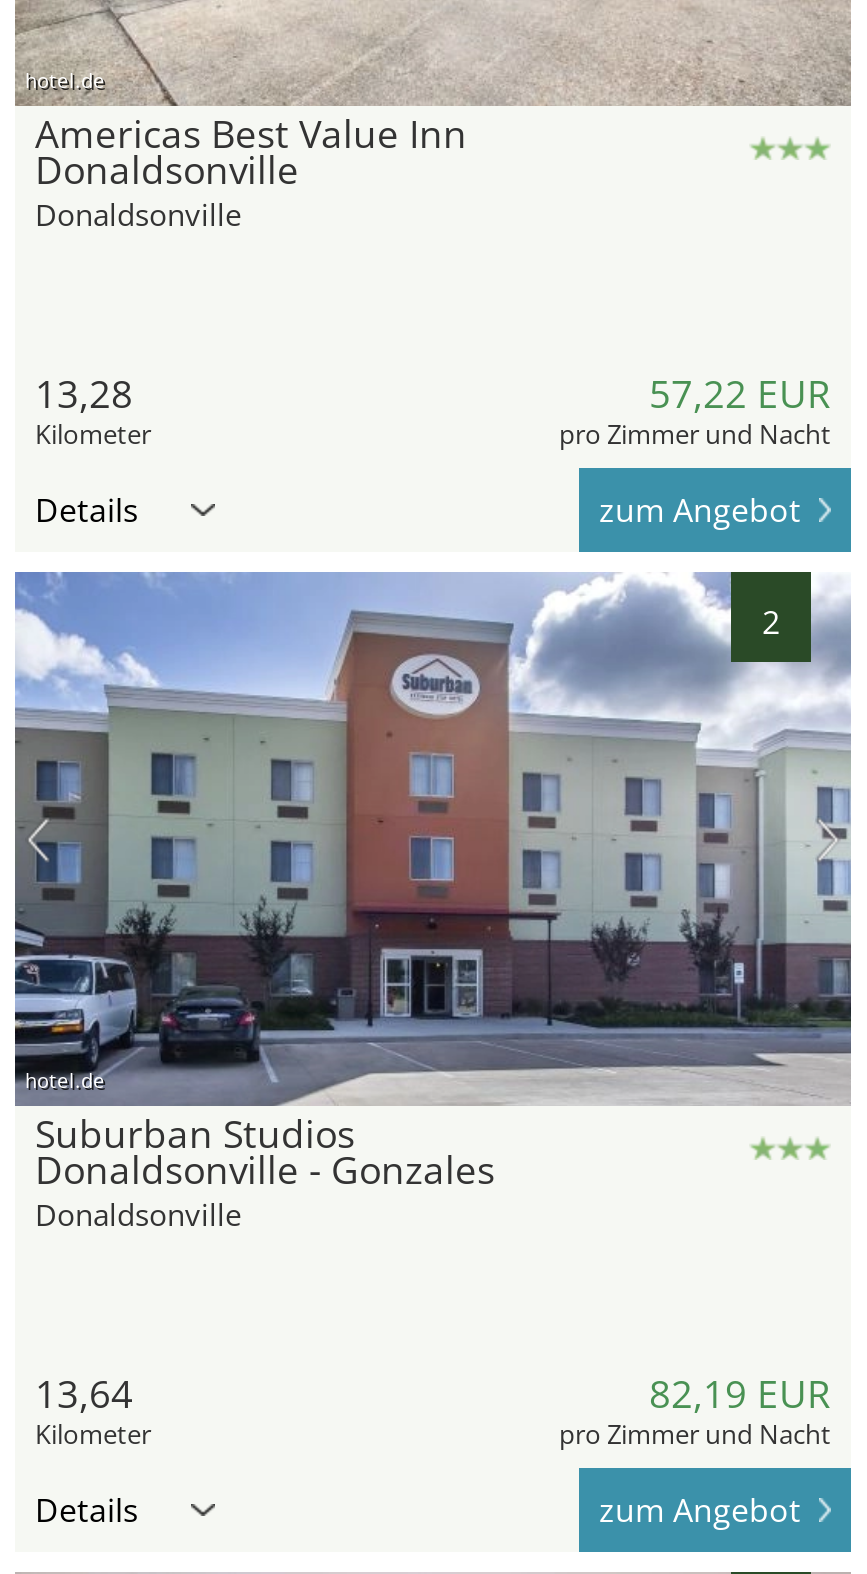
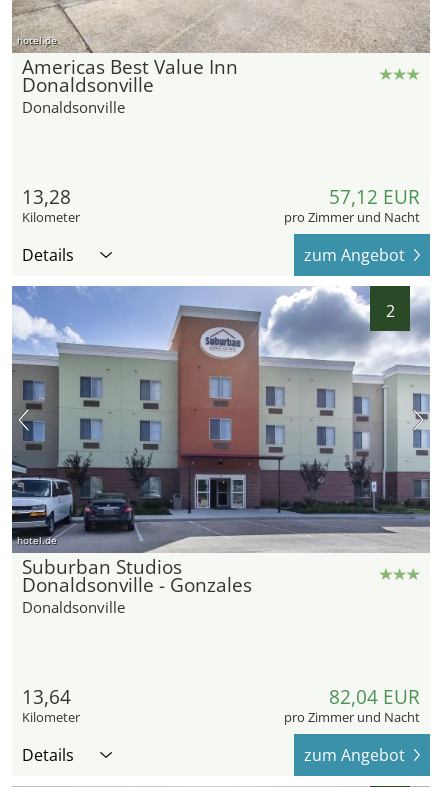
- 57,22 EUR
+ 57,12 EUR

- 82,19 EUR
+ 82,04 EUR
